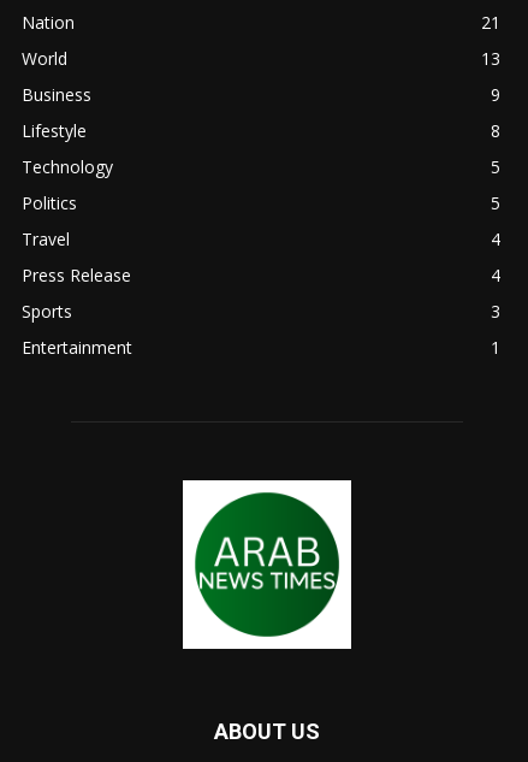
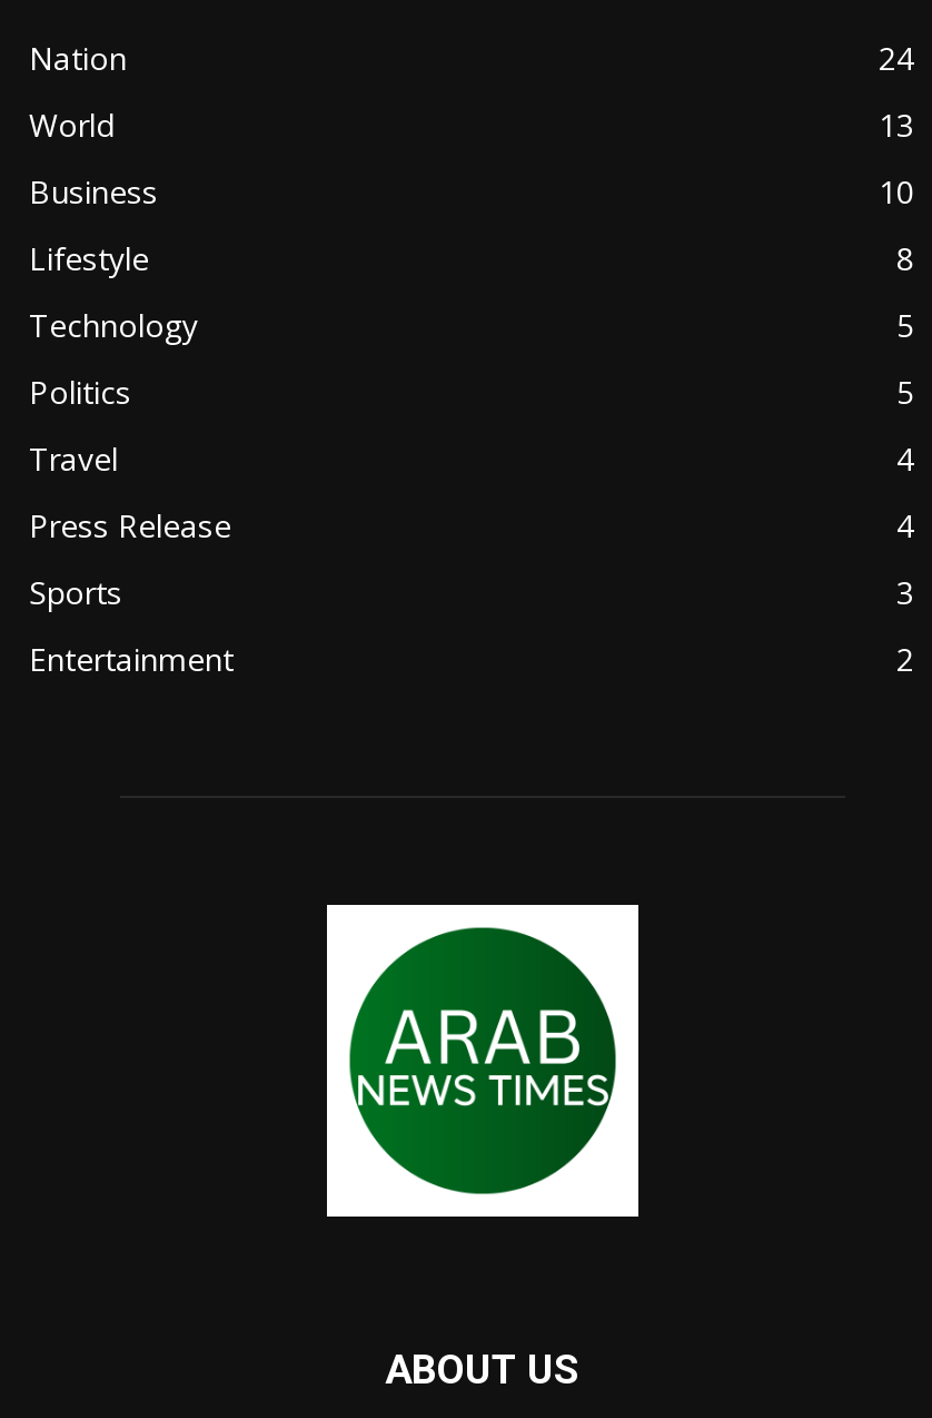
- 21
+ 24

- 9
+ 10

- 1
+ 2
